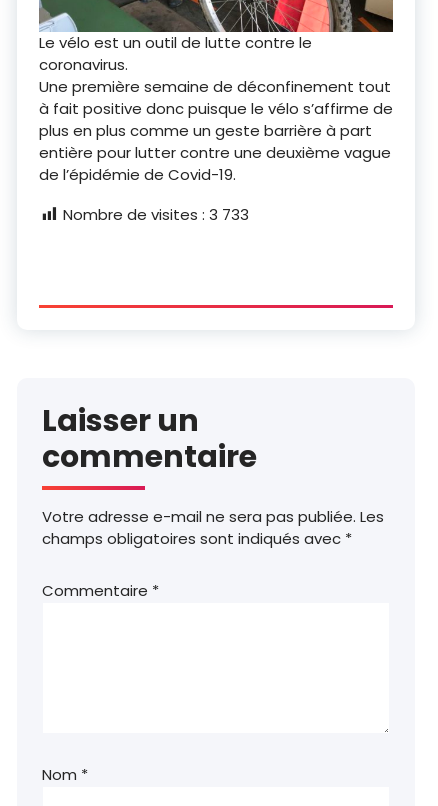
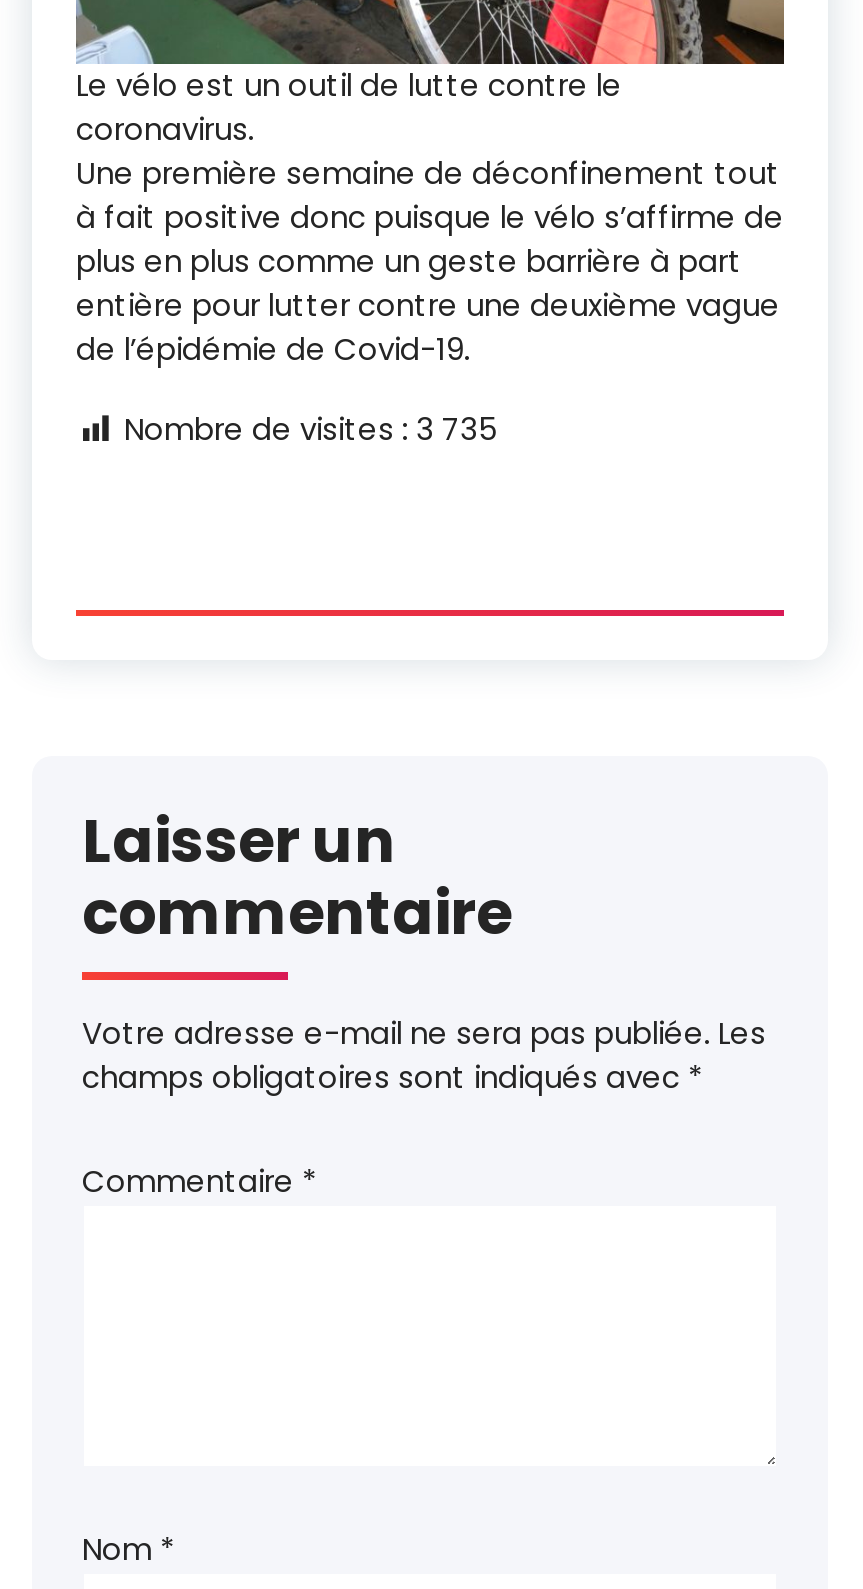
- Nombre de visites : 3 733
+ Nombre de visites : 3 735
